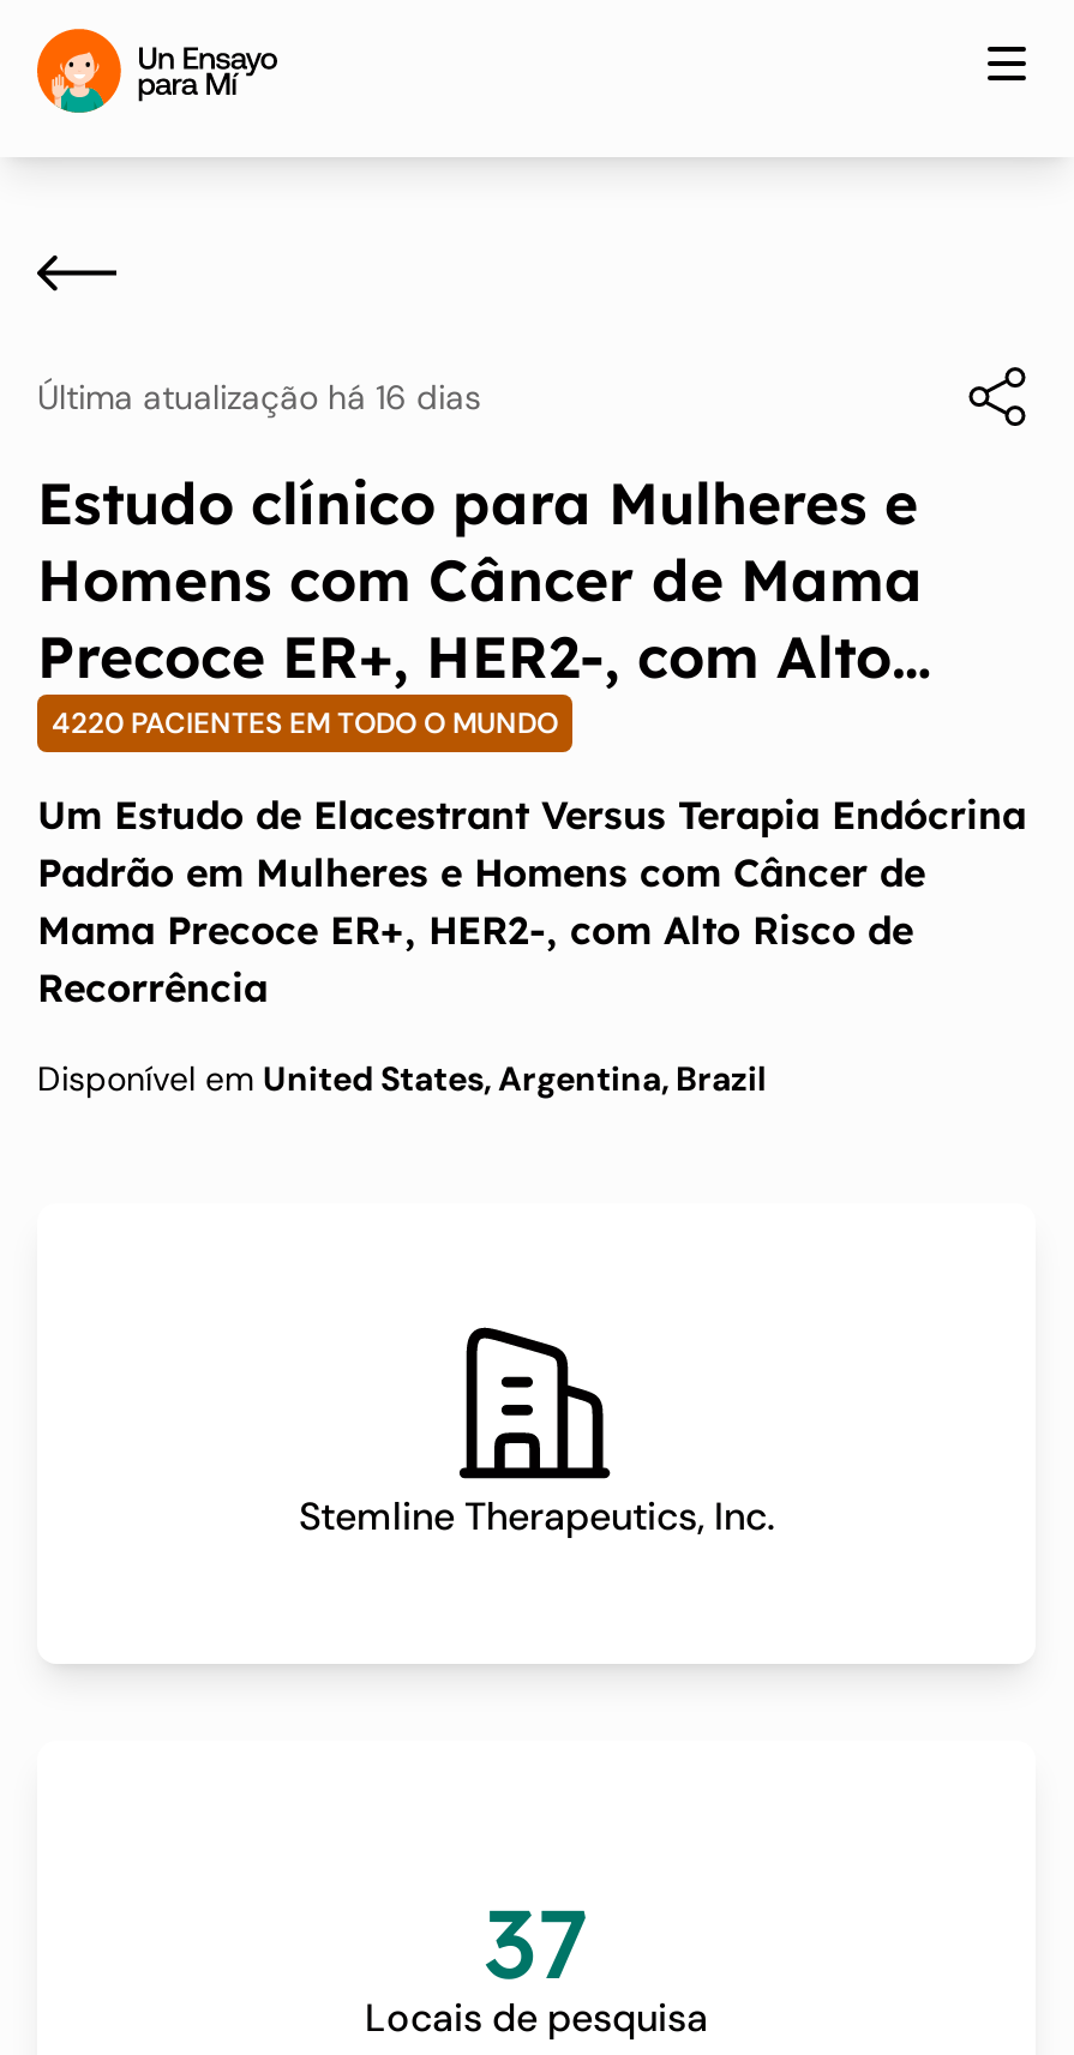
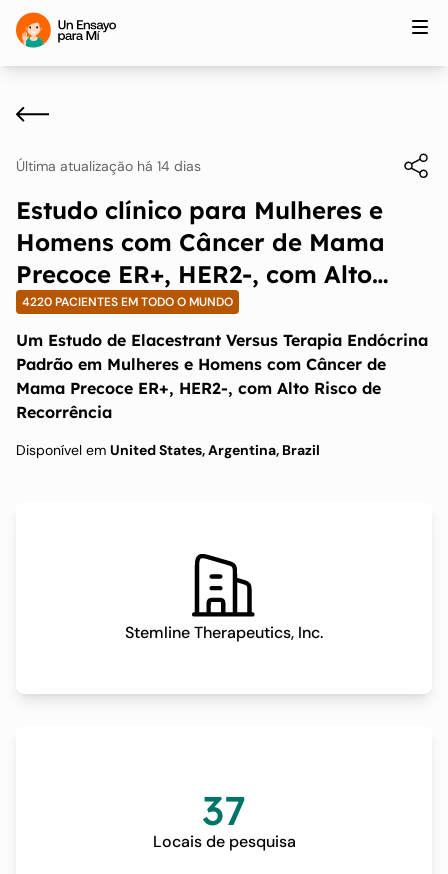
- Última atualização há 16 dias
+ Última atualização há 14 dias
